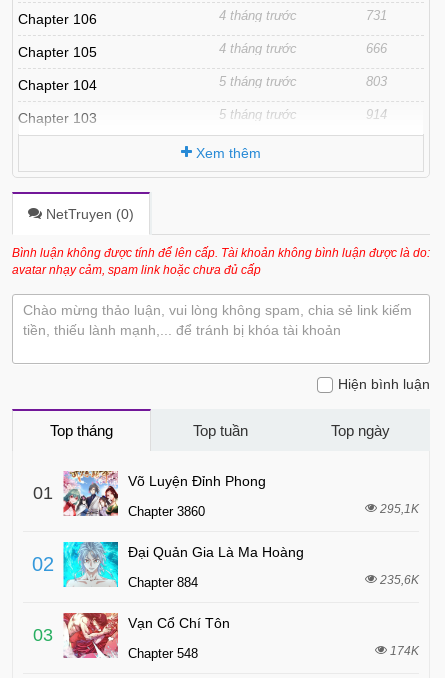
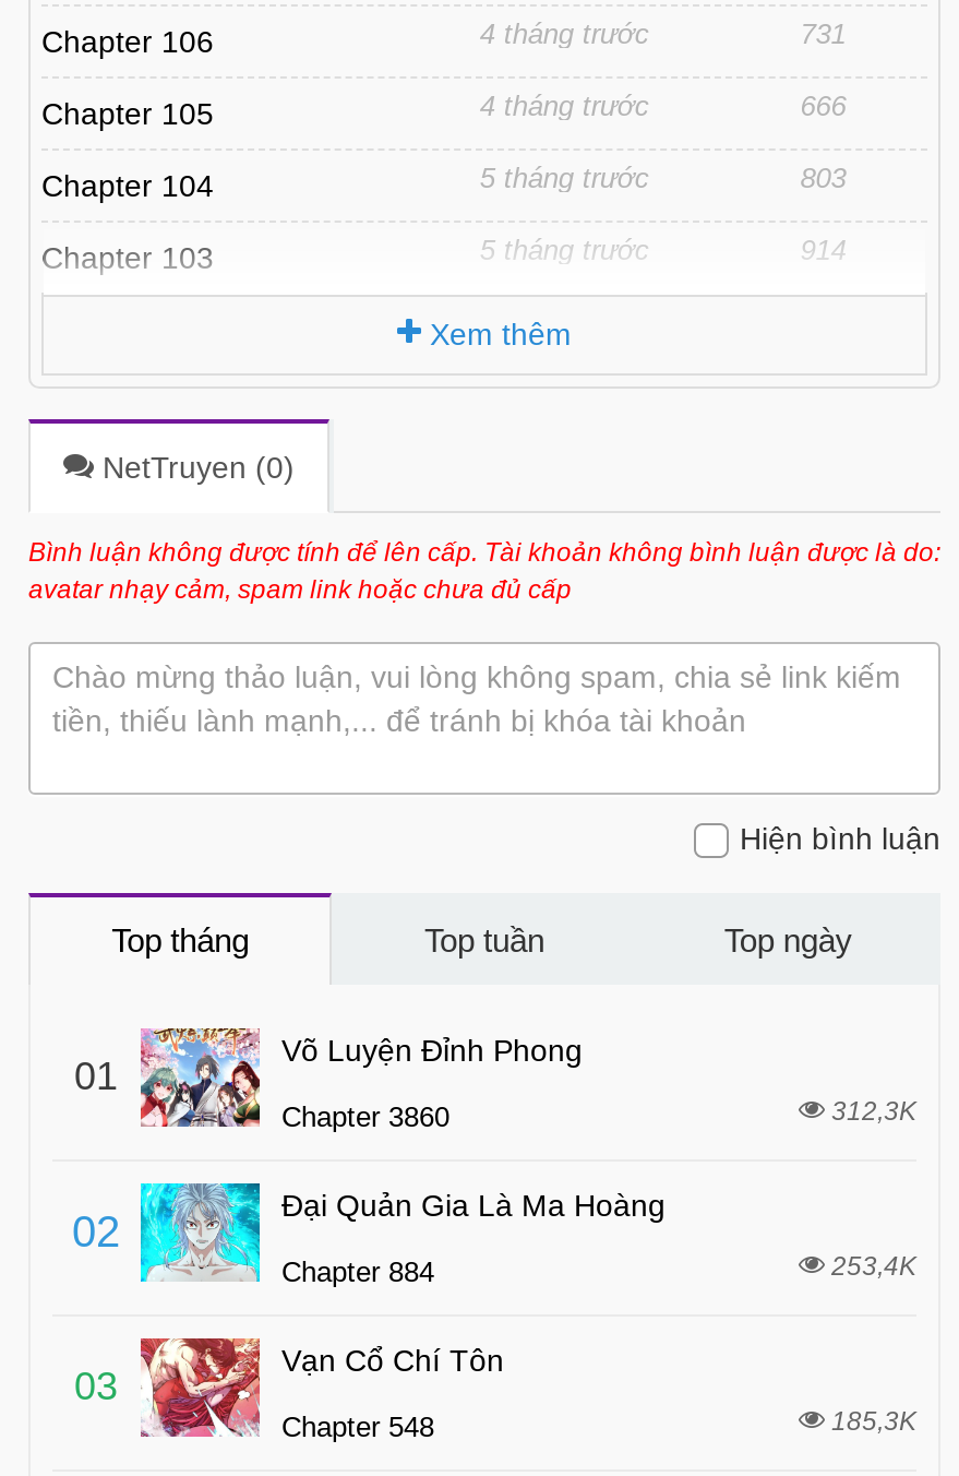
- 295,1K
+ 312,3K

- 235,6K
+ 253,4K

- 174K
+ 185,3K
